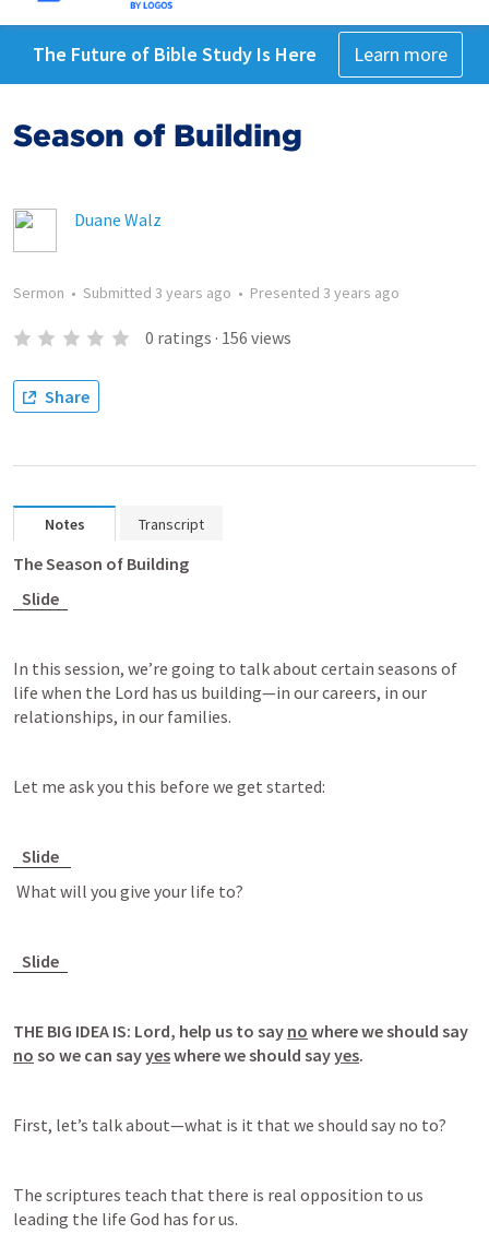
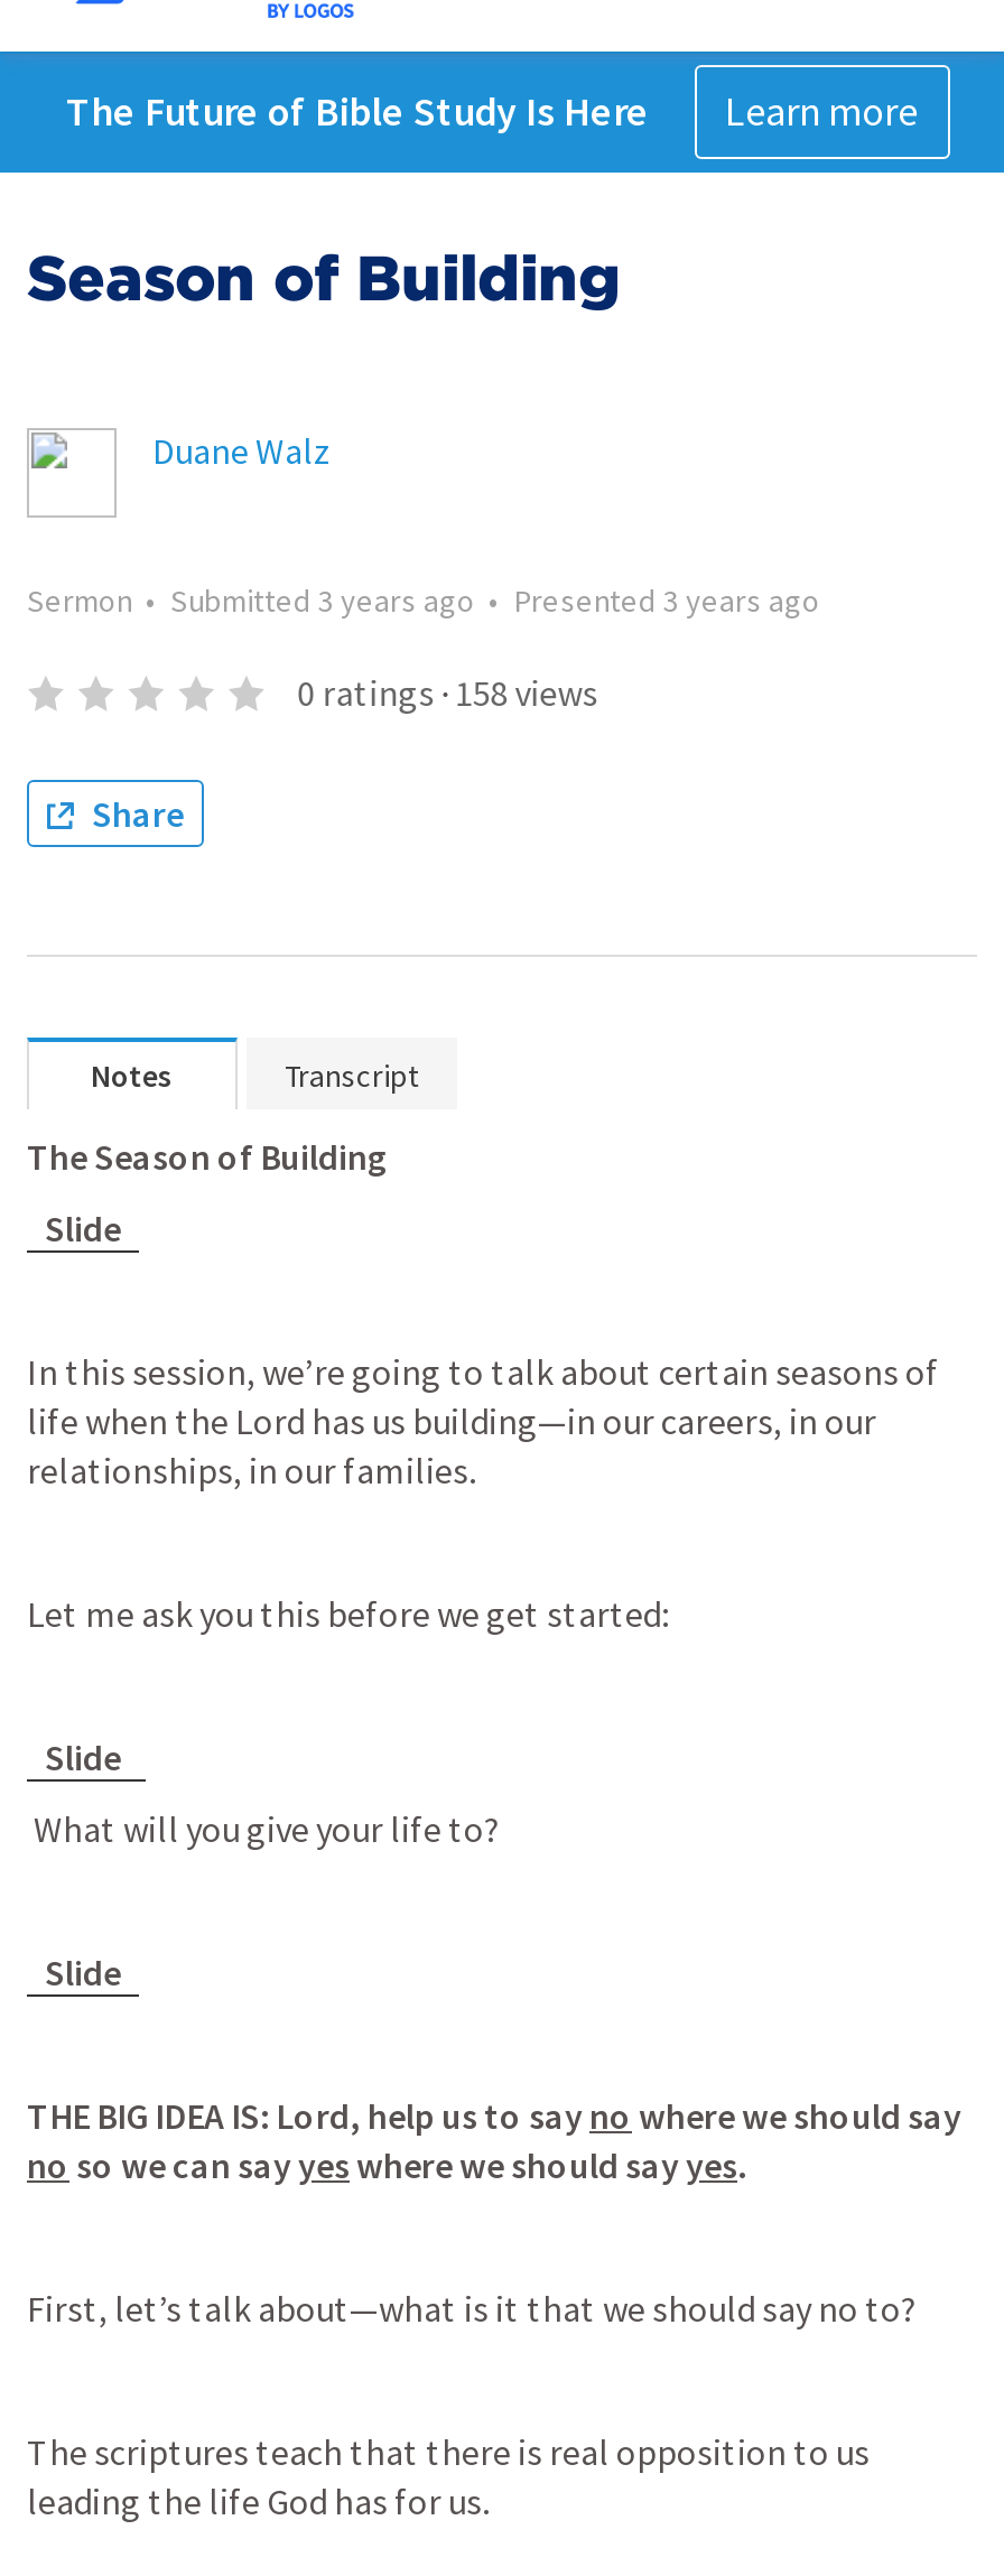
- 0 ratings · 156 views
+ 0 ratings · 158 views
